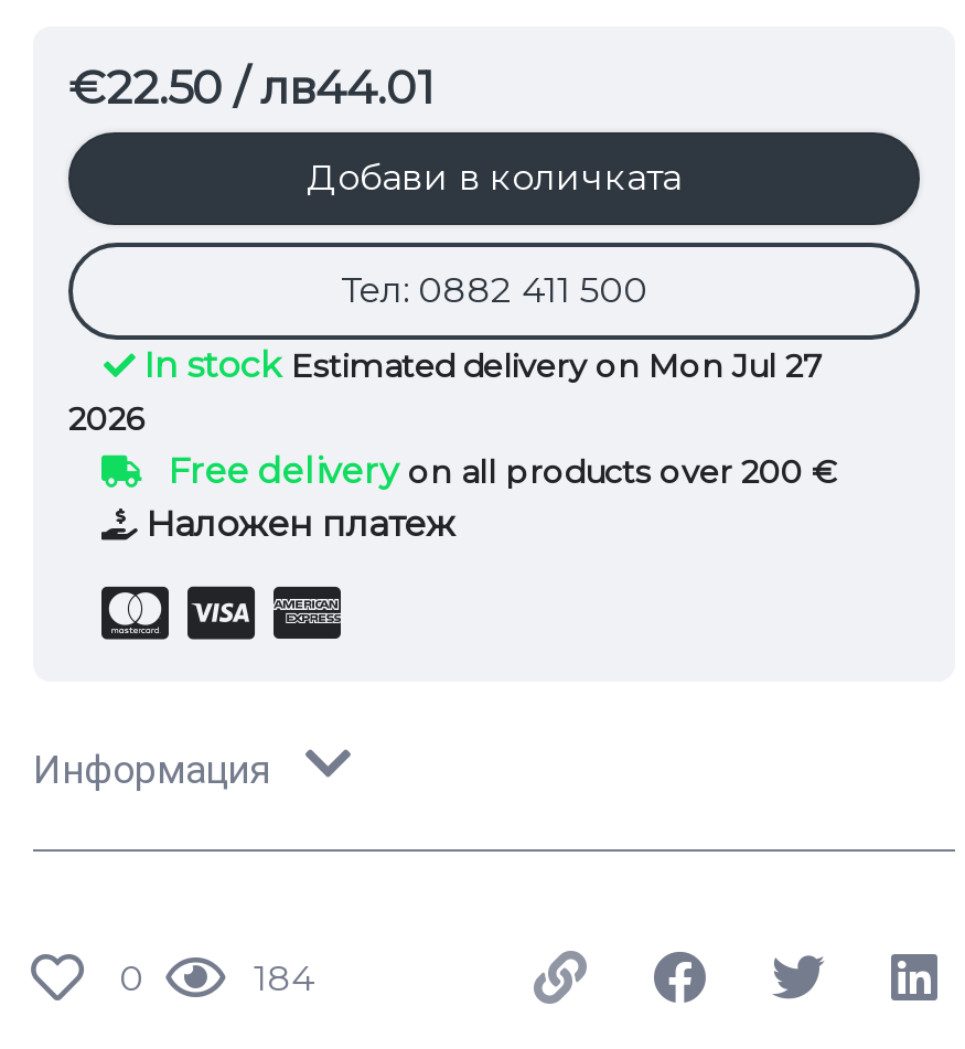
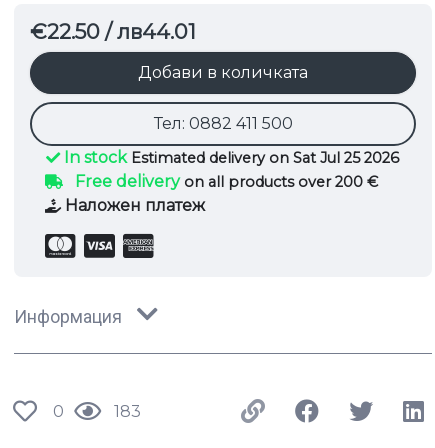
- In stock Estimated delivery on Mon Jul 27
- 2026
+ In stock Estimated delivery on Sat Jul 25 2026

- 184
+ 183
